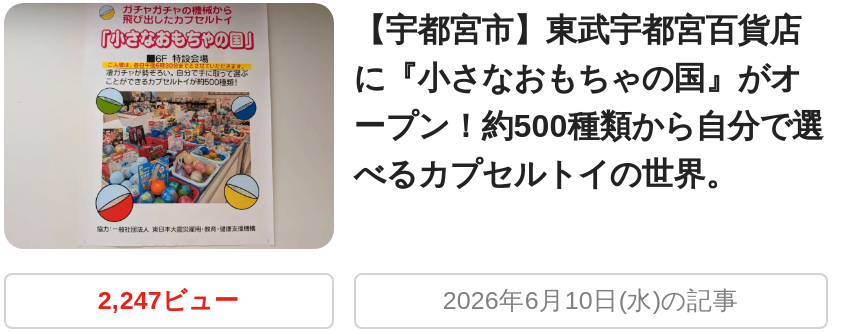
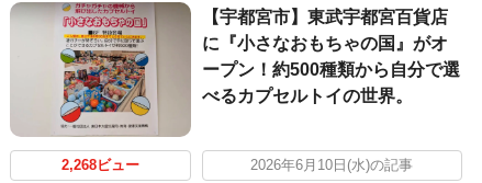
- 2,247ビュー
+ 2,268ビュー
